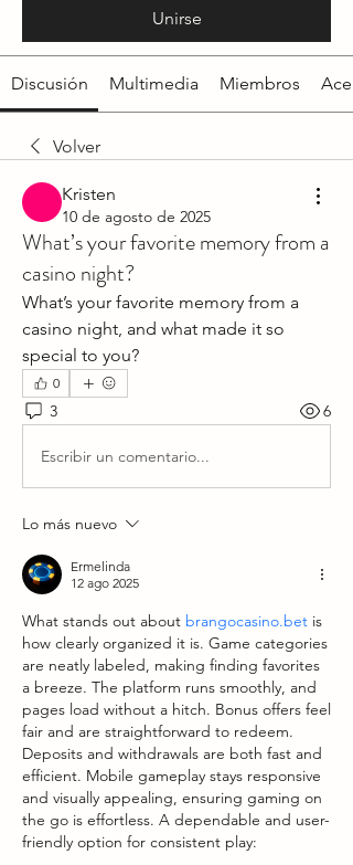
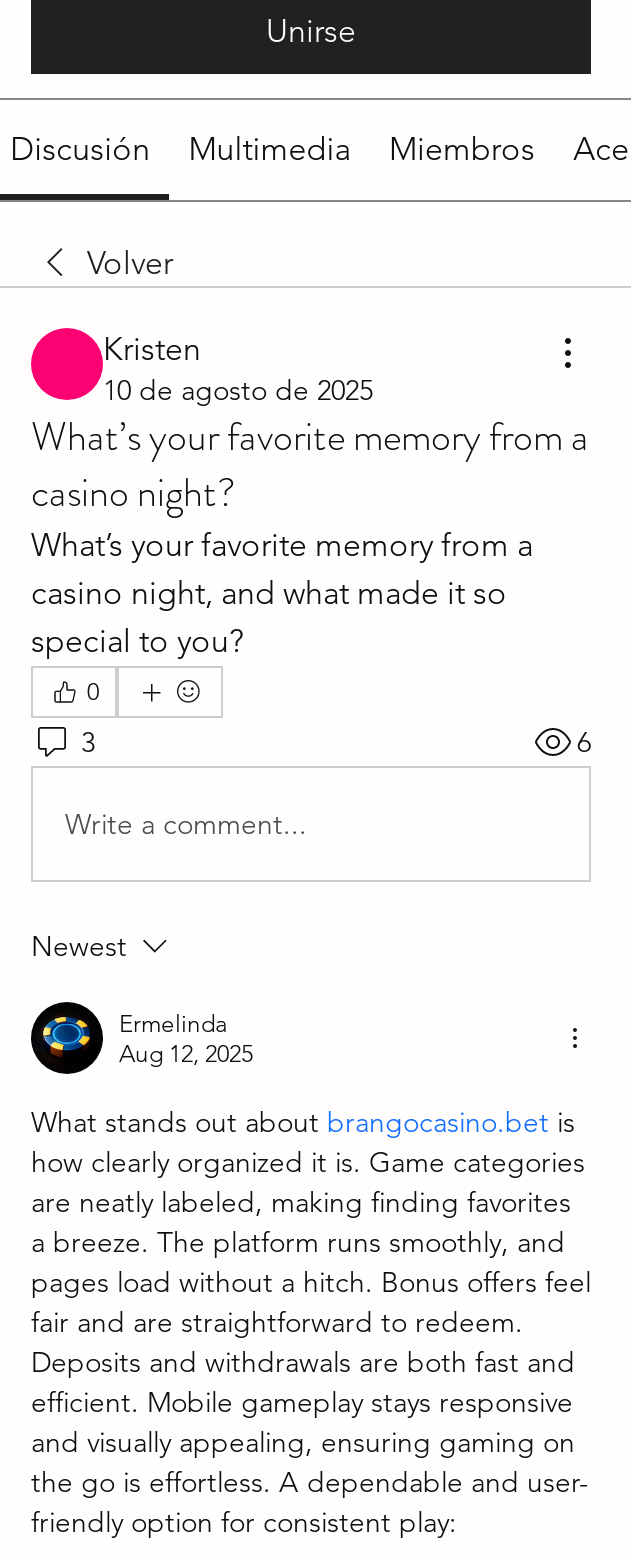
- Escribir un comentario...
+ Write a comment...

- Lo más nuevo
+ Newest

- 12 ago 2025
+ Aug 12, 2025
